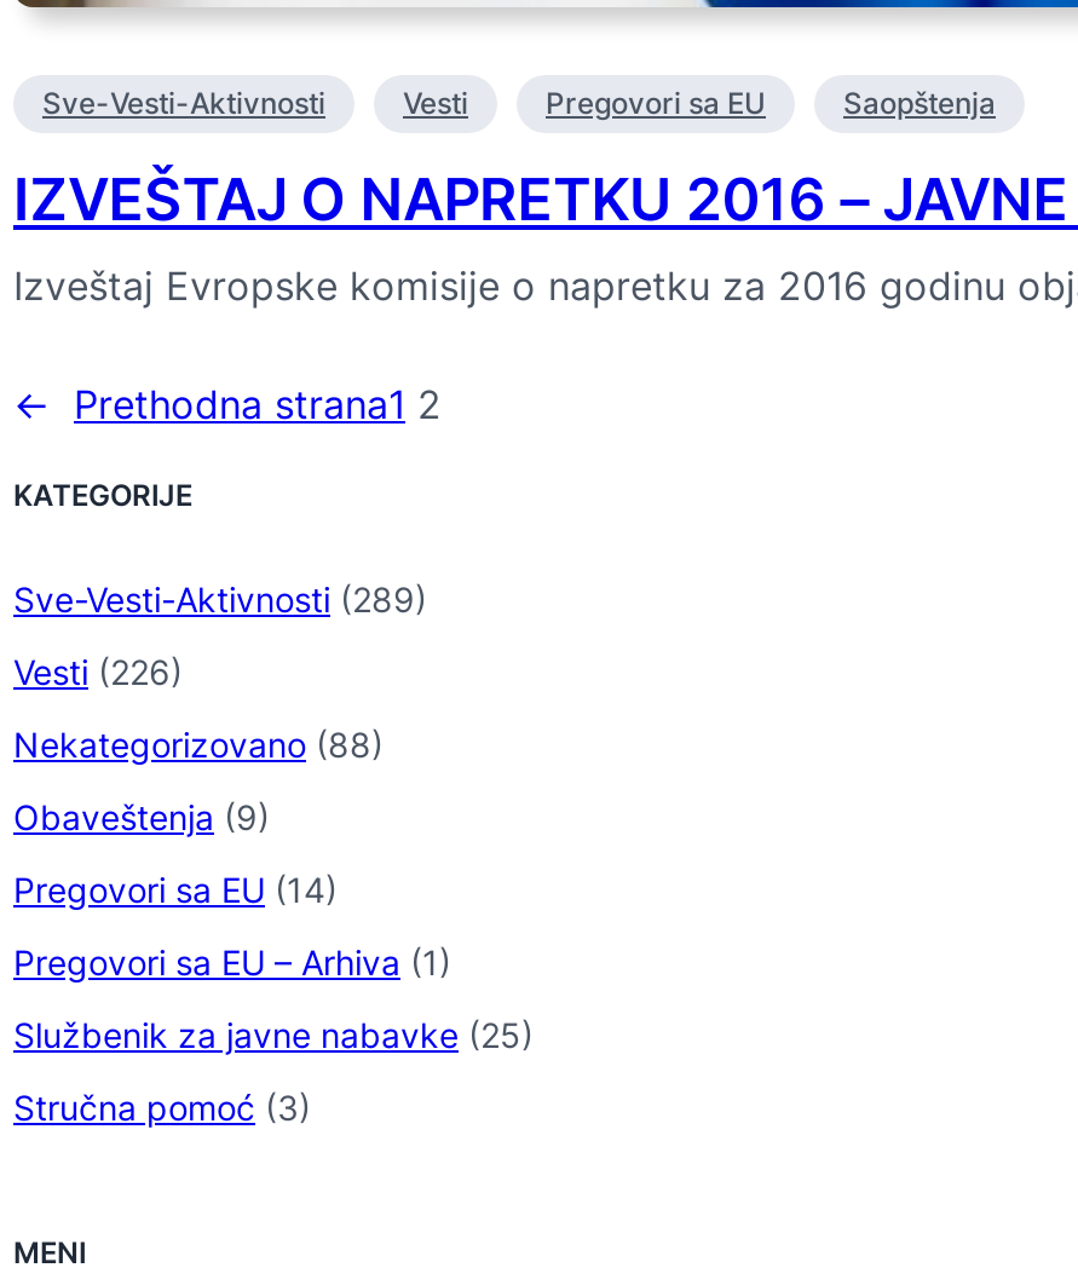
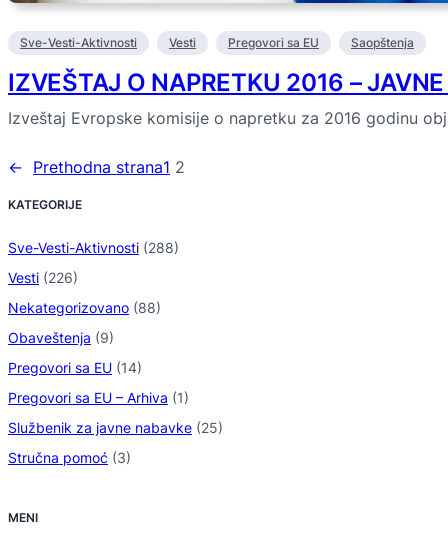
- Sve-Vesti-Aktivnosti (289)
+ Sve-Vesti-Aktivnosti (288)
